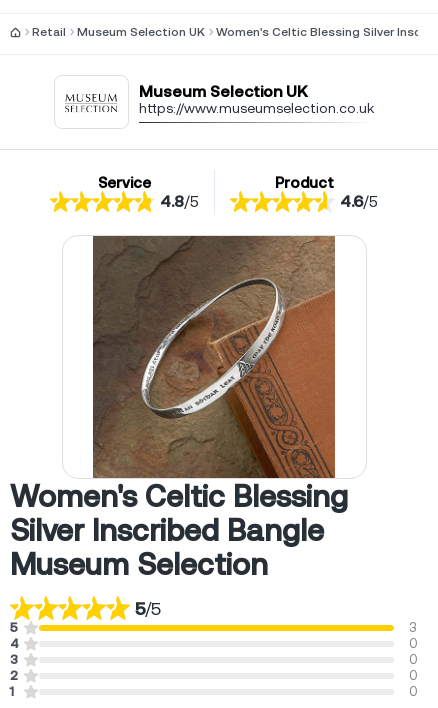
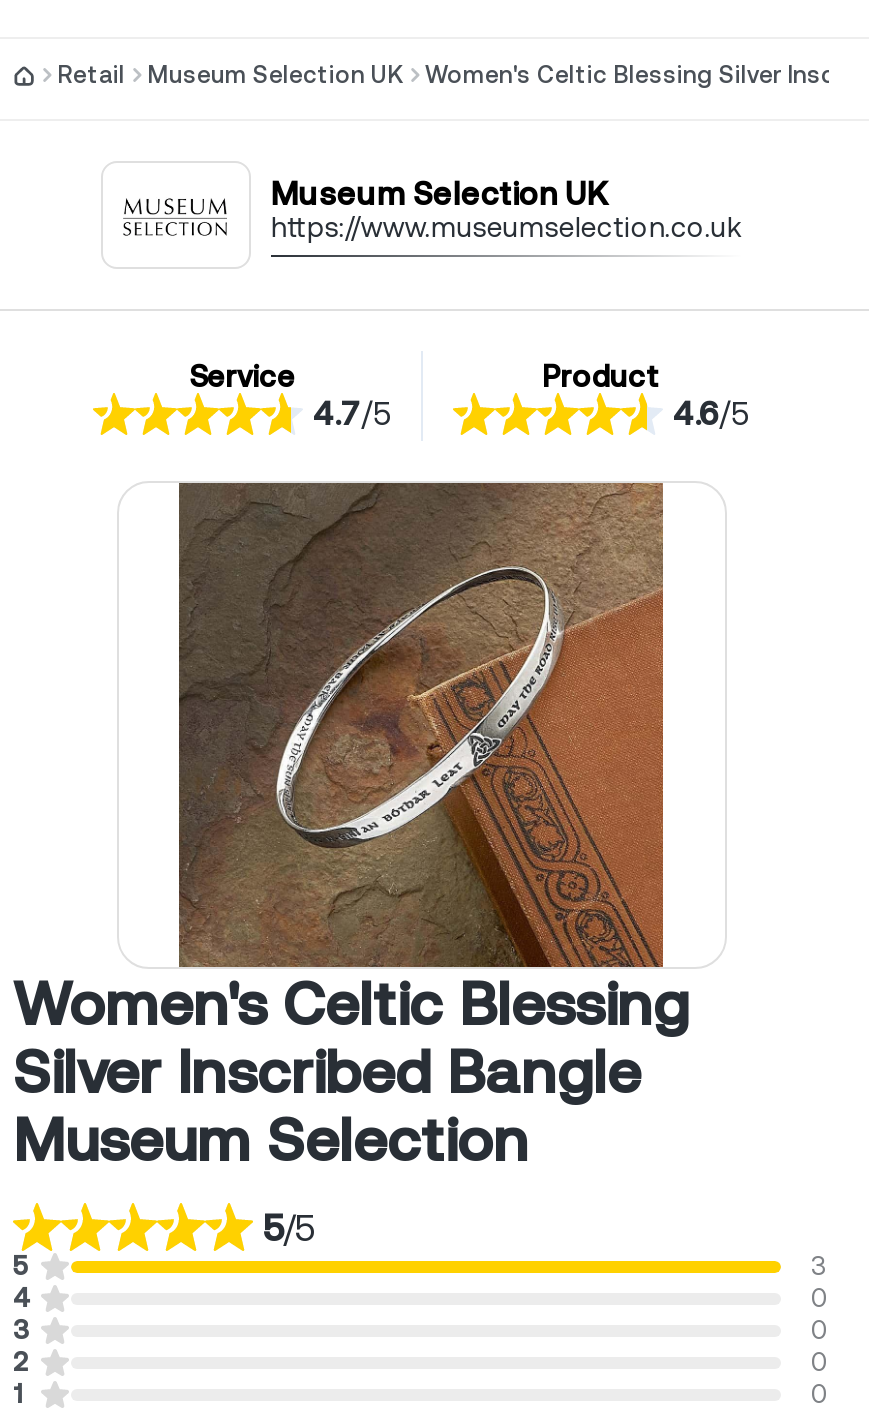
- 4.8/5
+ 4.7/5
